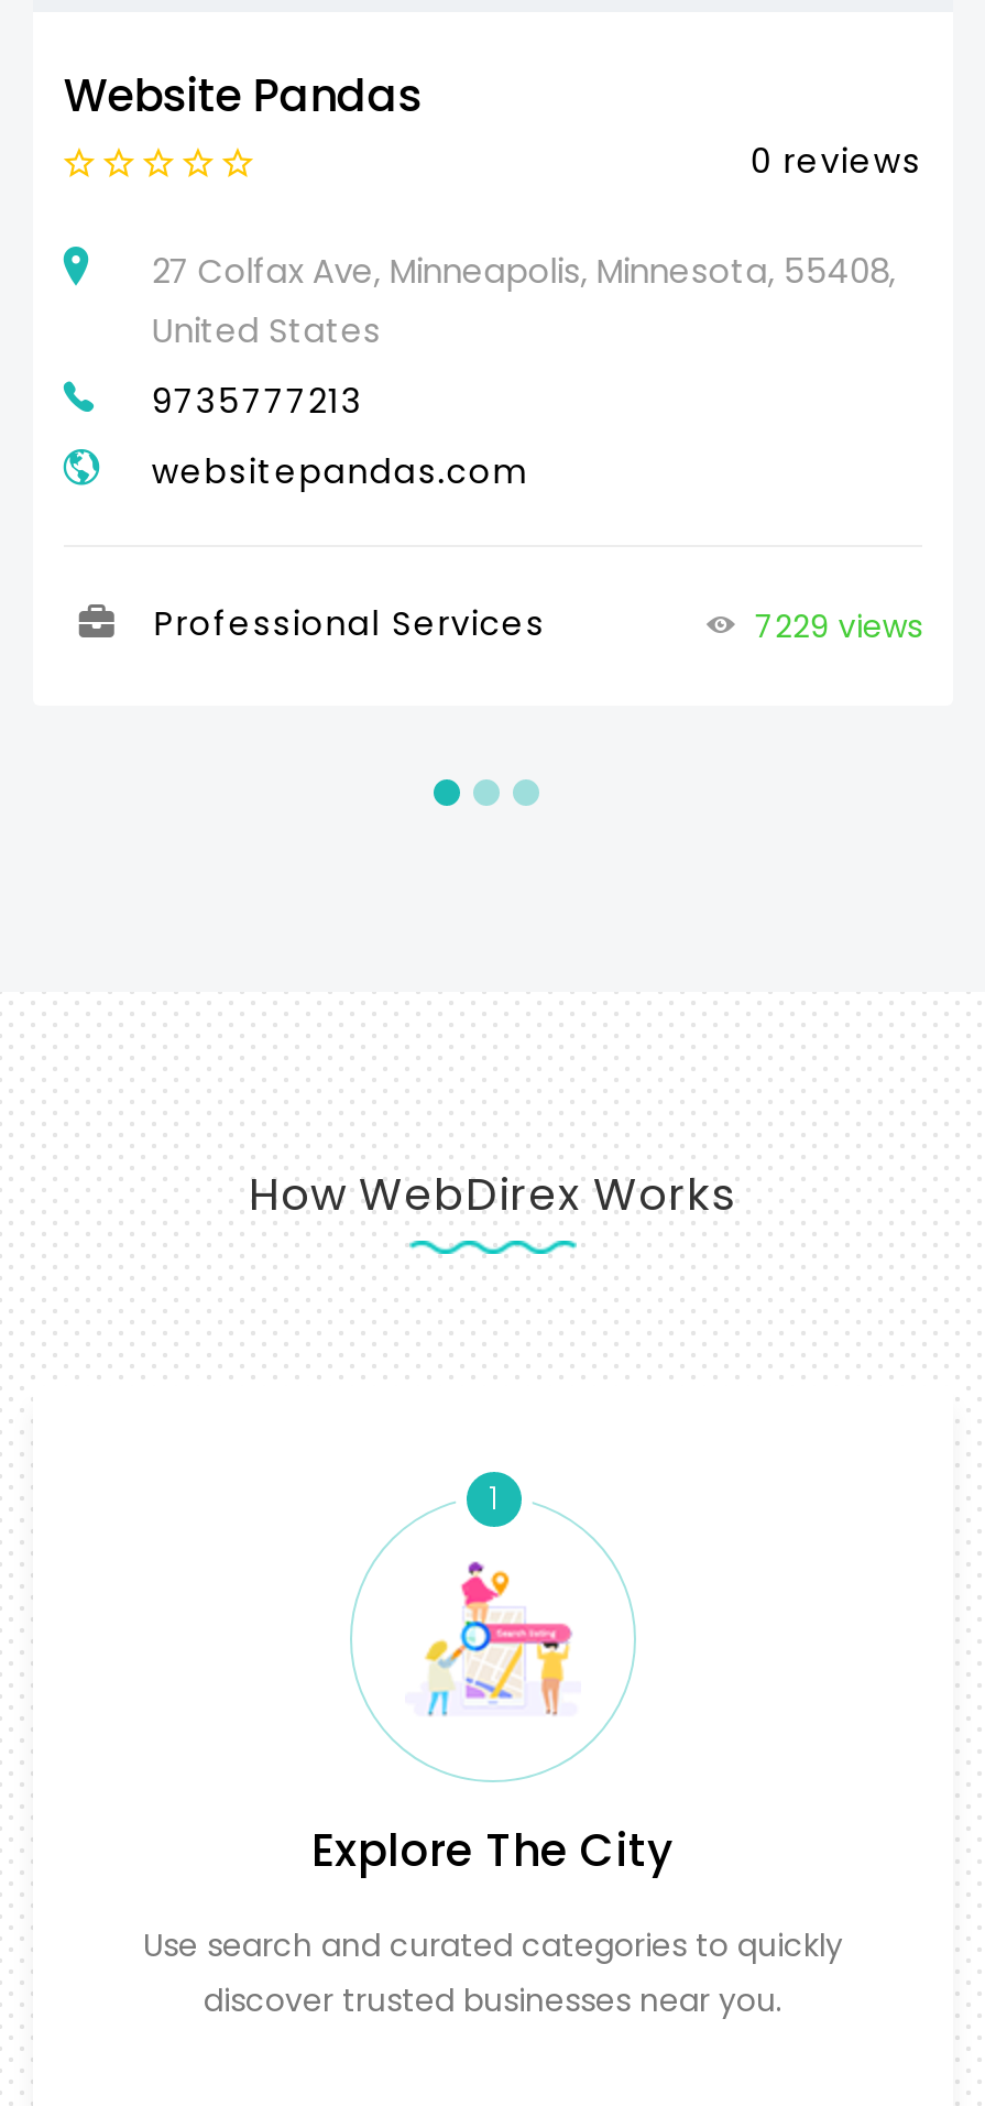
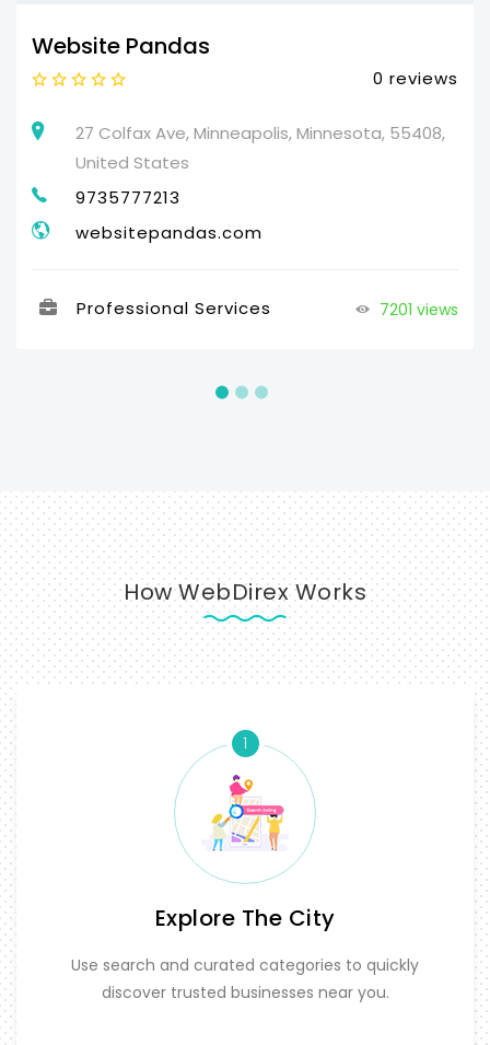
- 7229 views
+ 7201 views
